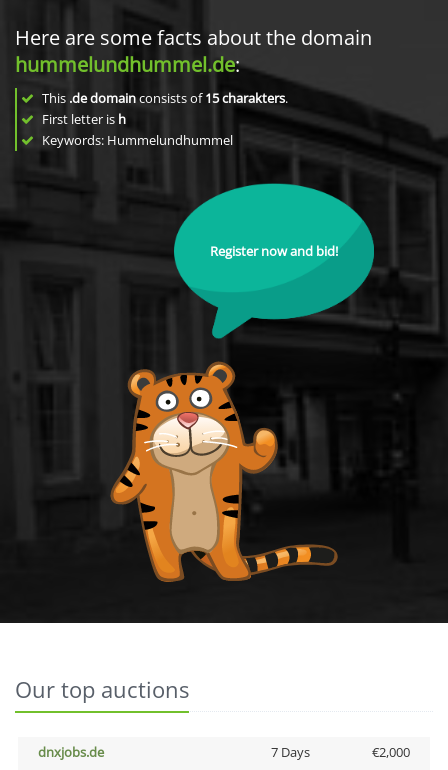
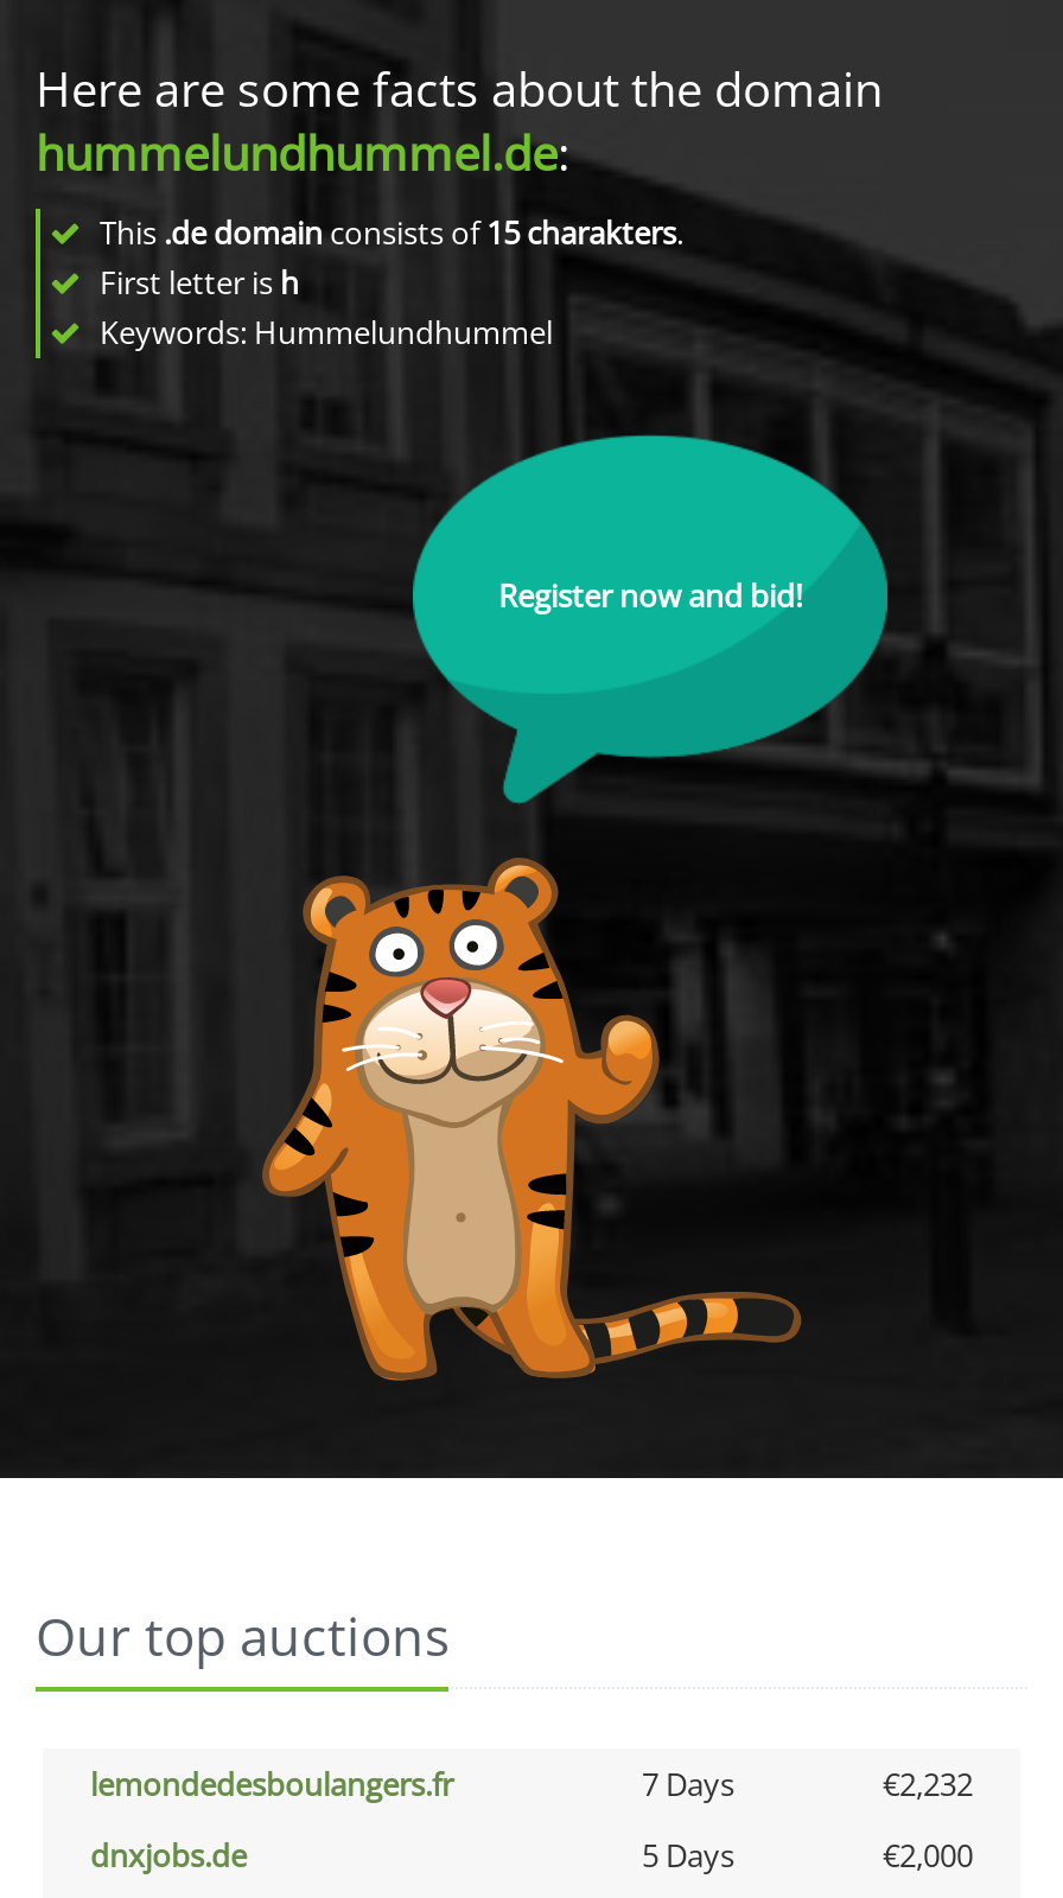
+ lemondedesboulangers.fr
+ 7 Days
+ €2,232

- 7 Days
+ 5 Days
